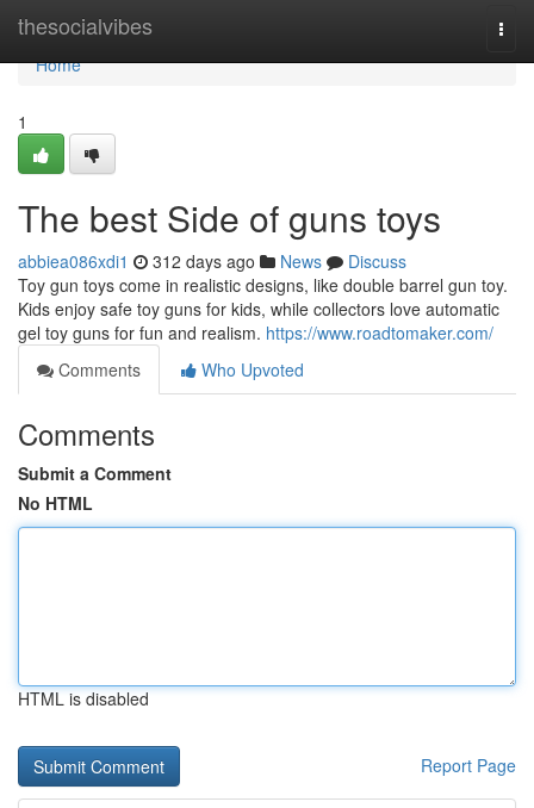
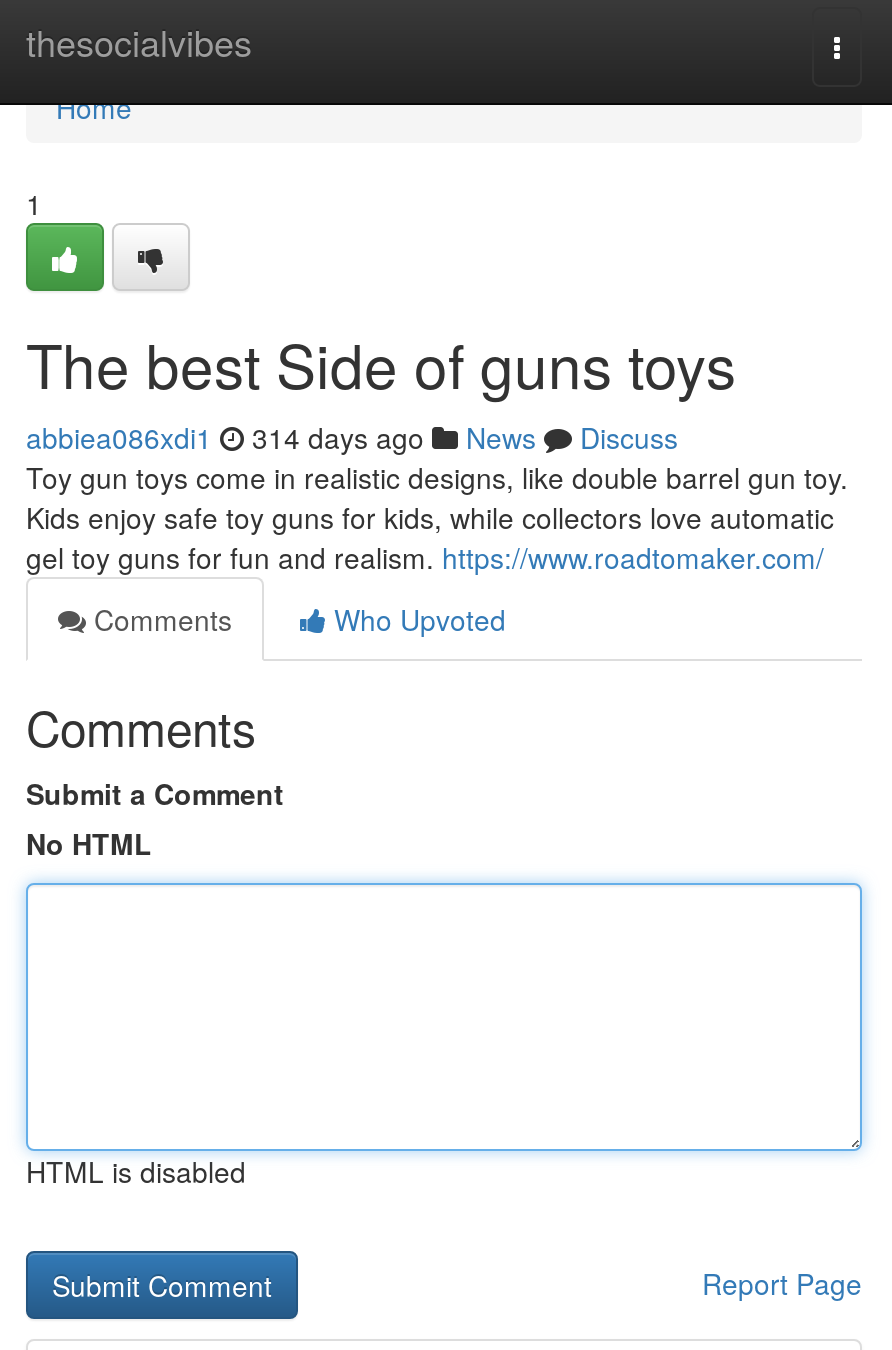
- abbiea086xdi1 312 days ago News Discuss
+ abbiea086xdi1 314 days ago News Discuss
